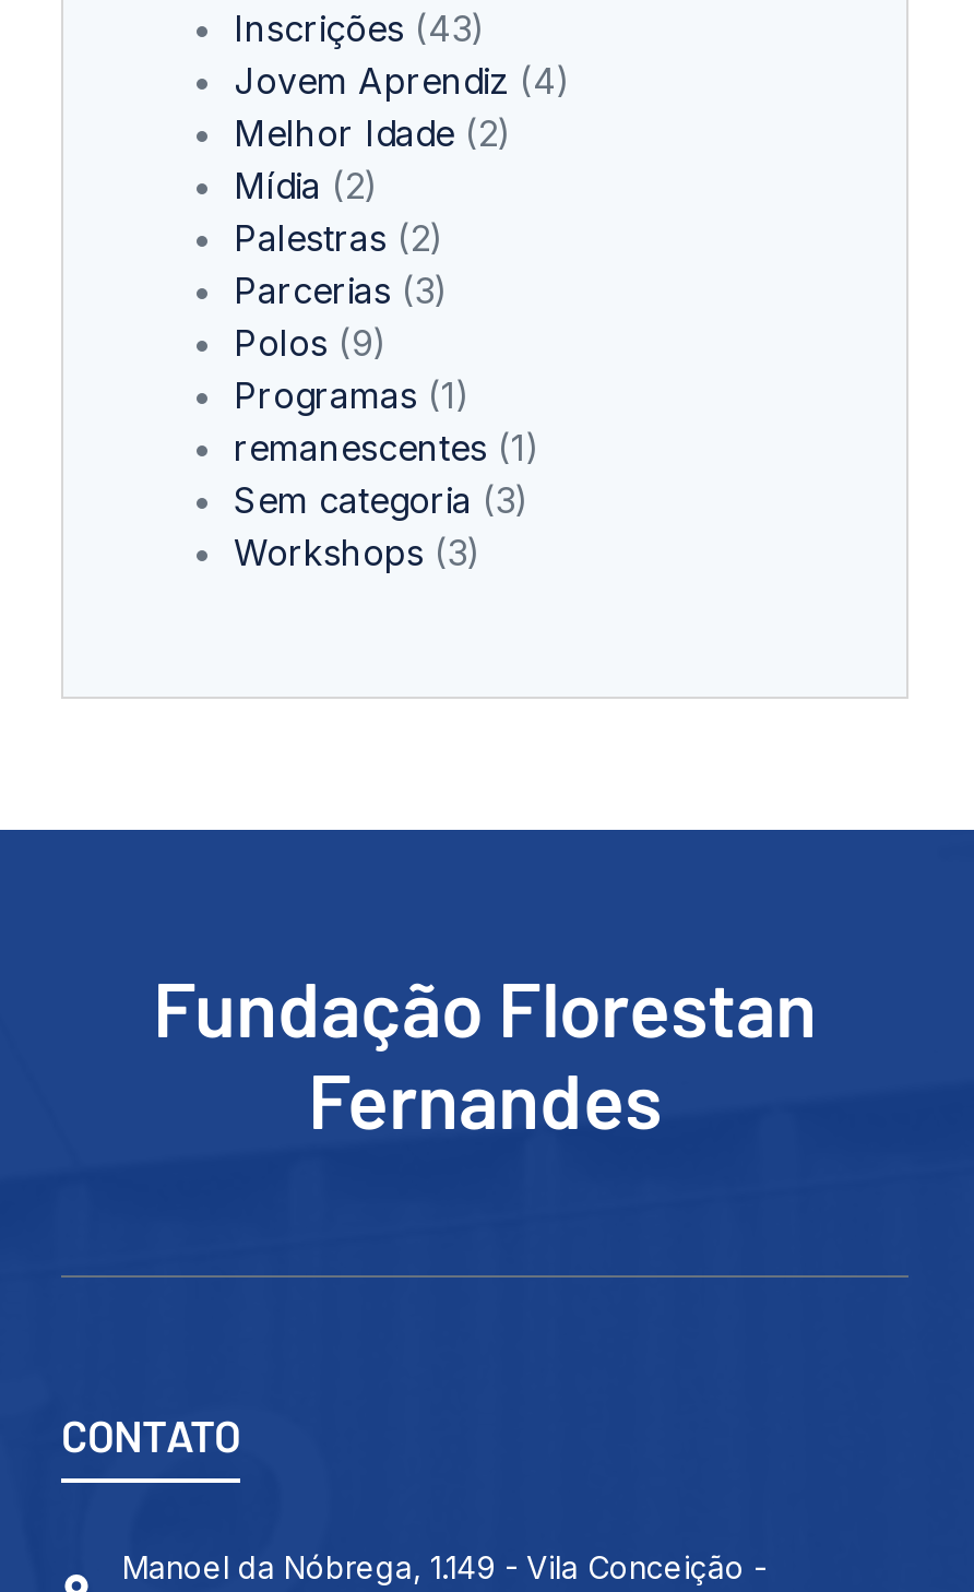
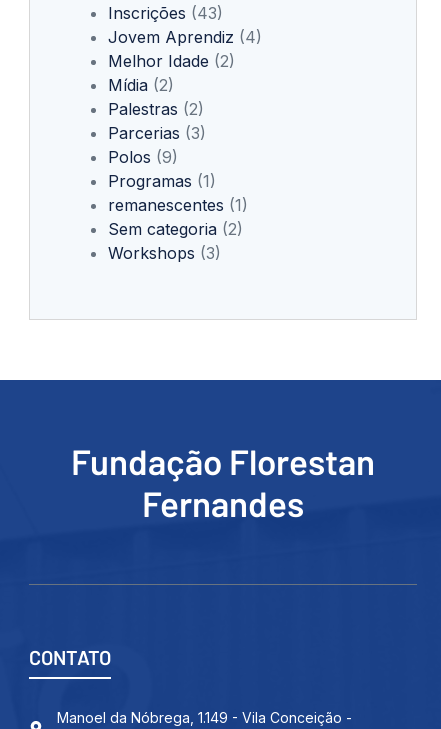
- Sem categoria (3)
+ Sem categoria (2)
